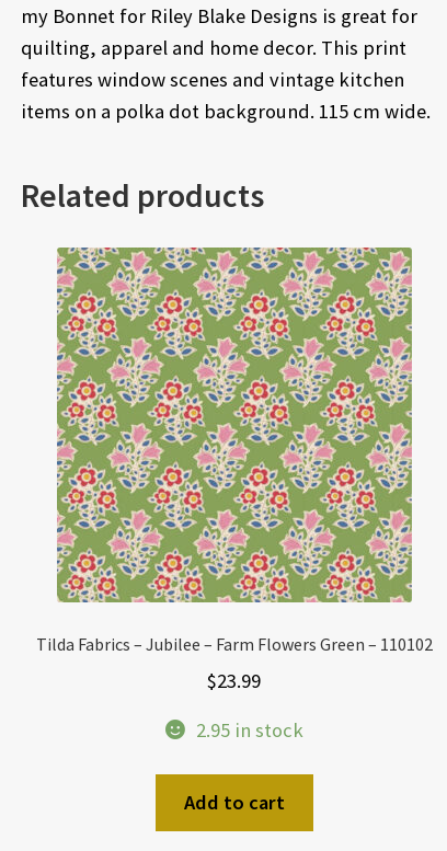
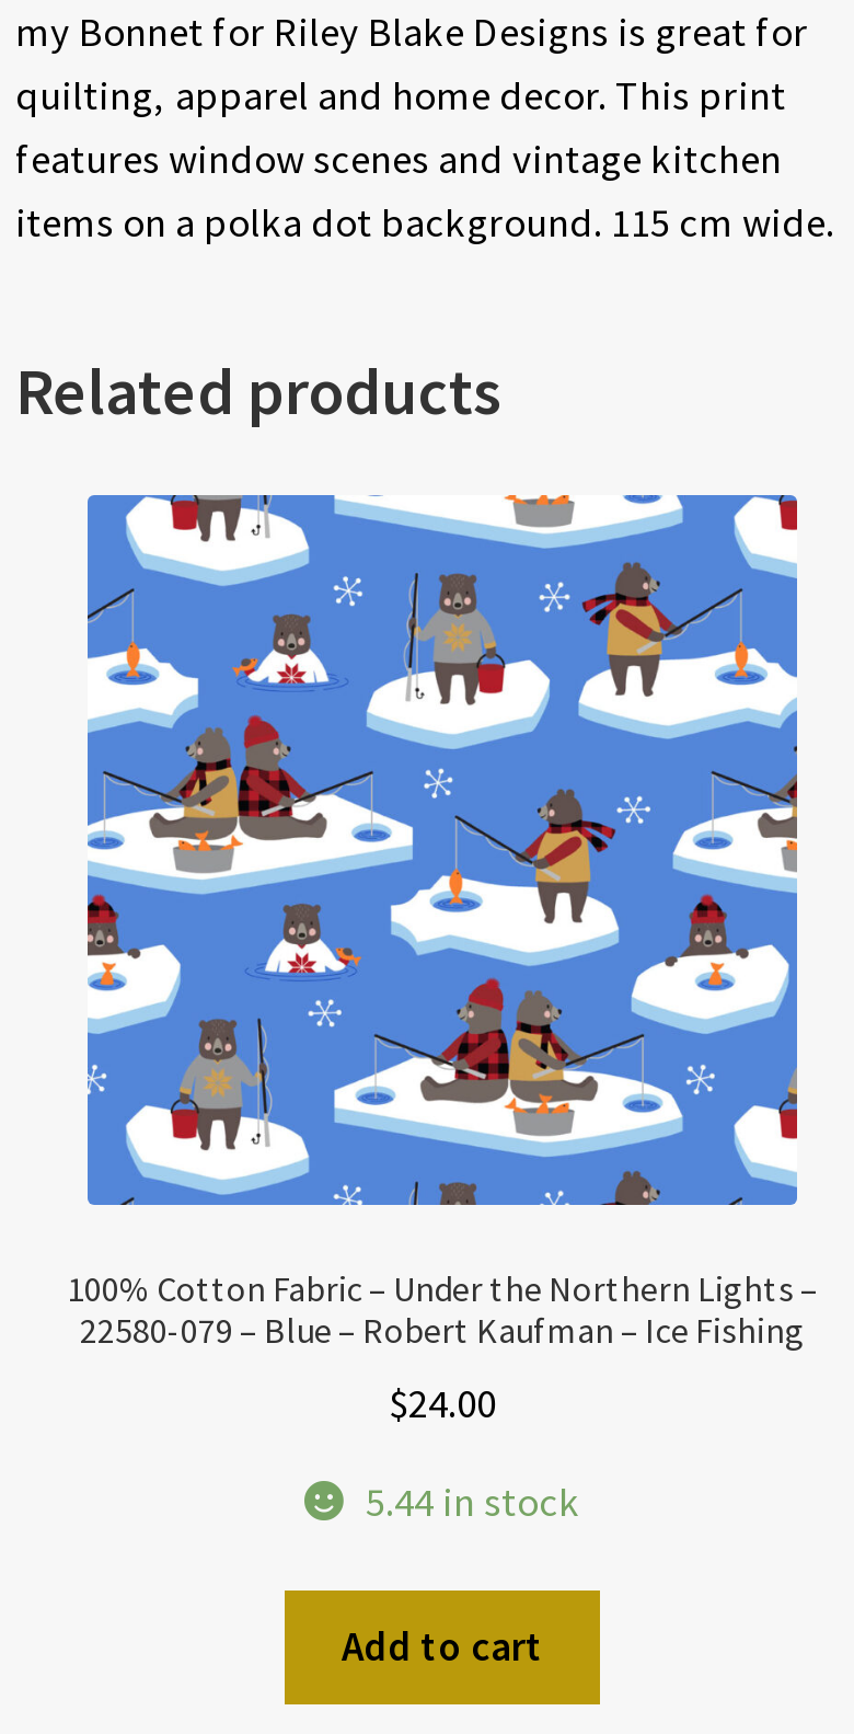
- [image]
- Tilda Fabrics – Jubilee – Farm Flowers Green – 110102
+ [image]
+ 100% Cotton Fabric – Under the Northern Lights –
+ 22580-079 – Blue – Robert Kaufman – Ice Fishing

- $23.99
+ $24.00

- 2.95 in stock
+ 5.44 in stock
